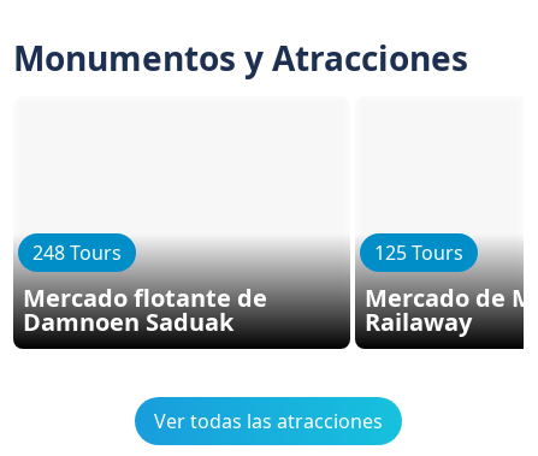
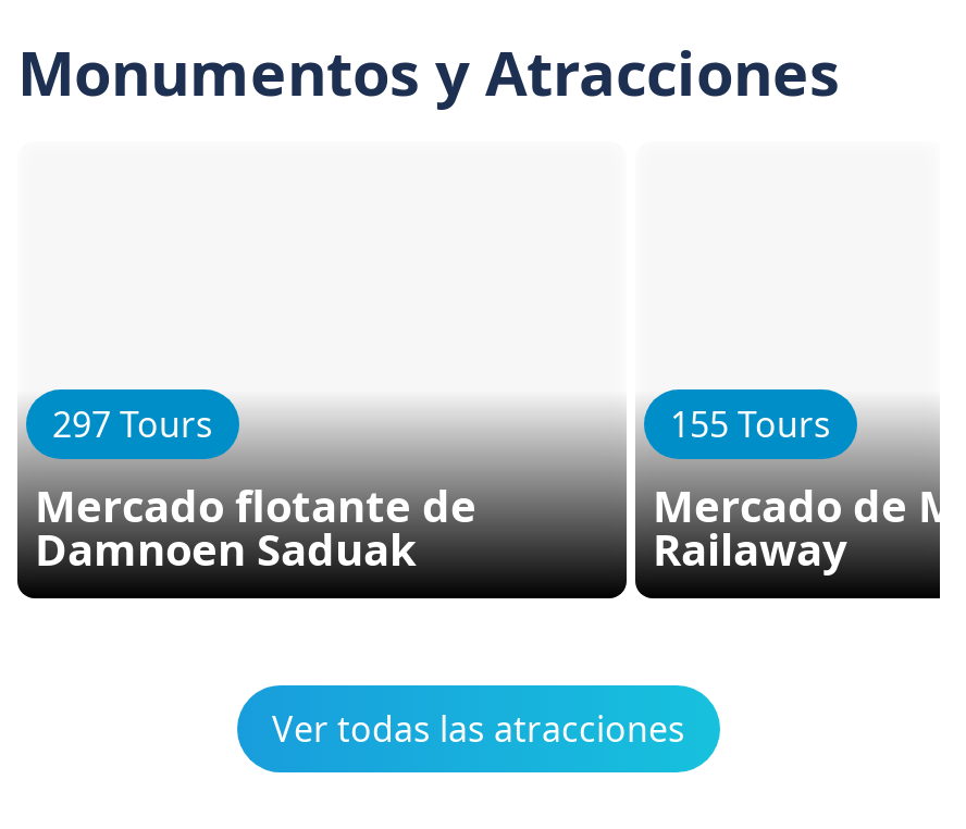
- 248 Tours
+ 297 Tours

- 125 Tours
+ 155 Tours
